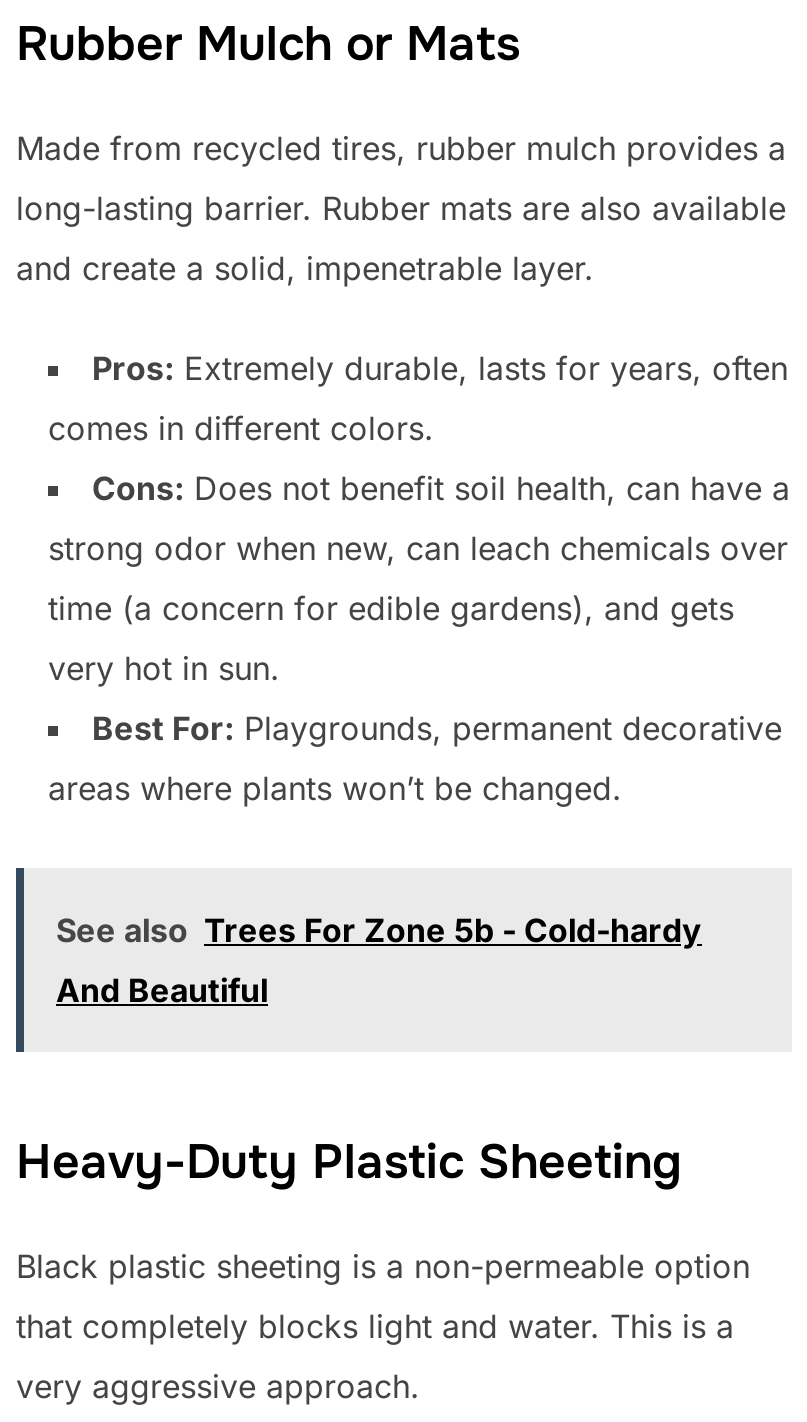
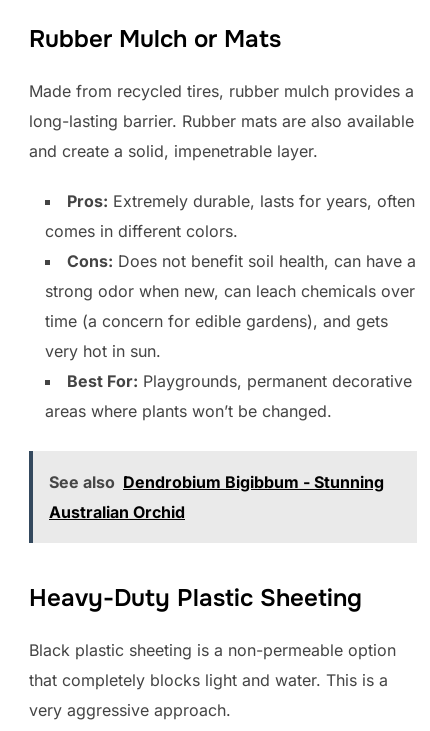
- See also Trees For Zone 5b - Cold-hardy
+ See also Dendrobium Bigibbum - Stunning

- And Beautiful
+ Australian Orchid
